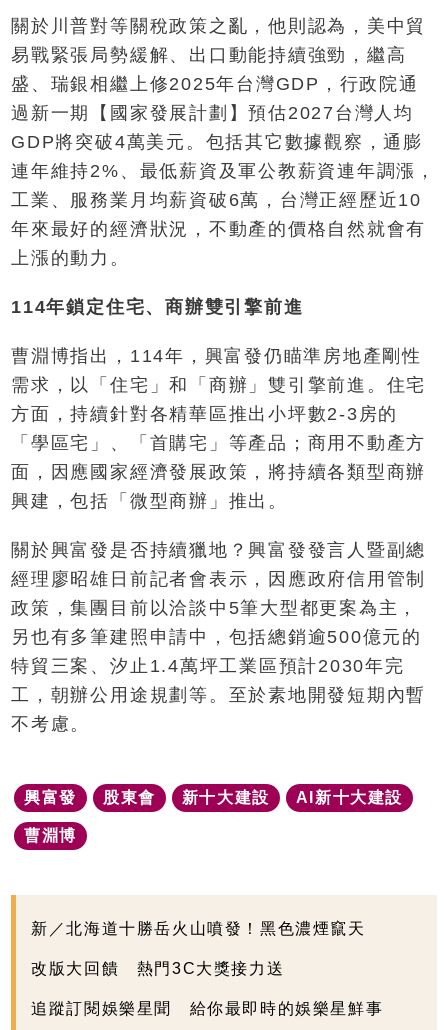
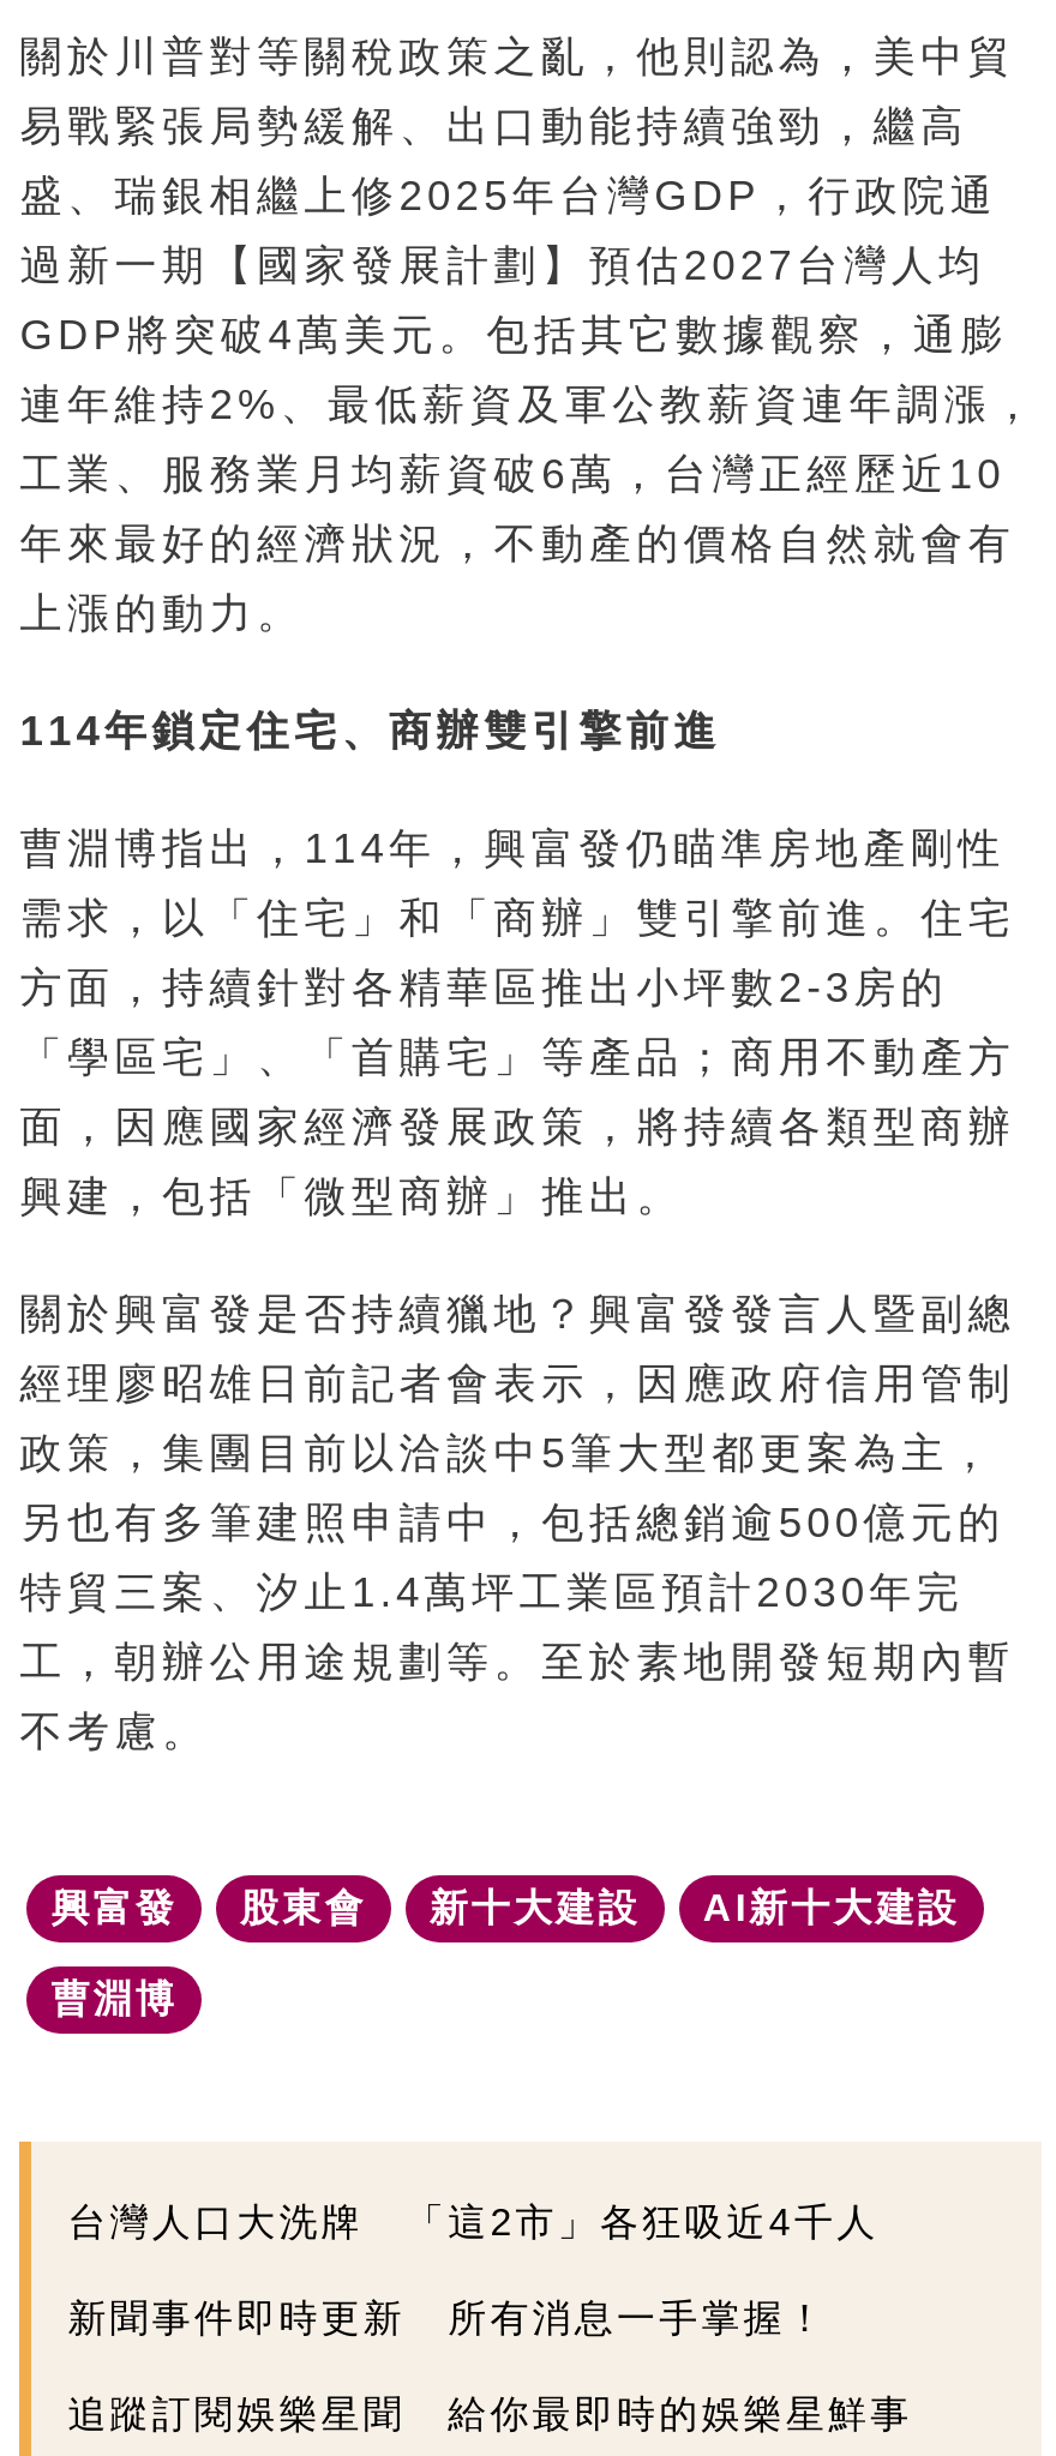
- 新／北海道十勝岳火山噴發！黑色濃煙竄天
+ 台灣人口大洗牌 「這2市」各狂吸近4千人

- 改版大回饋 熱門3C大獎接力送
+ 新聞事件即時更新 所有消息一手掌握！
